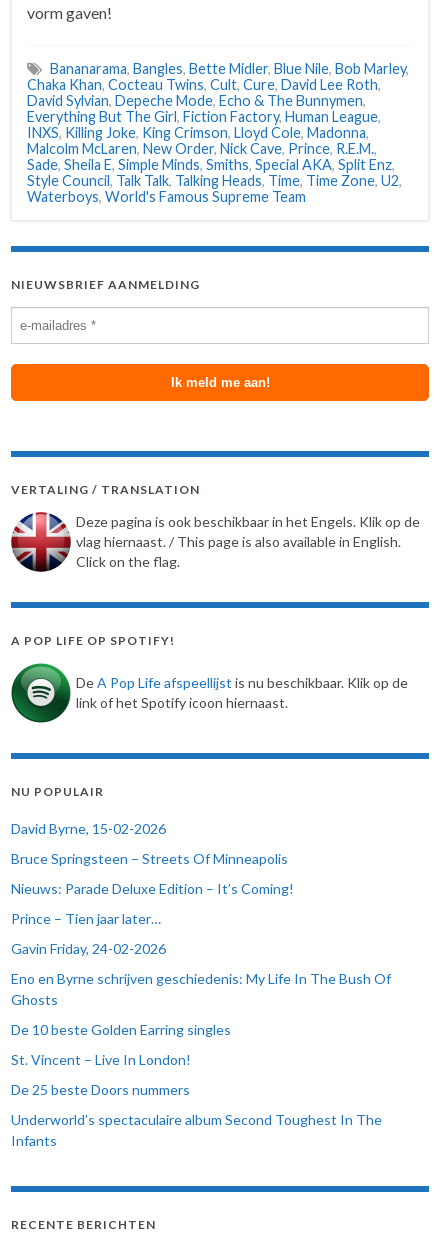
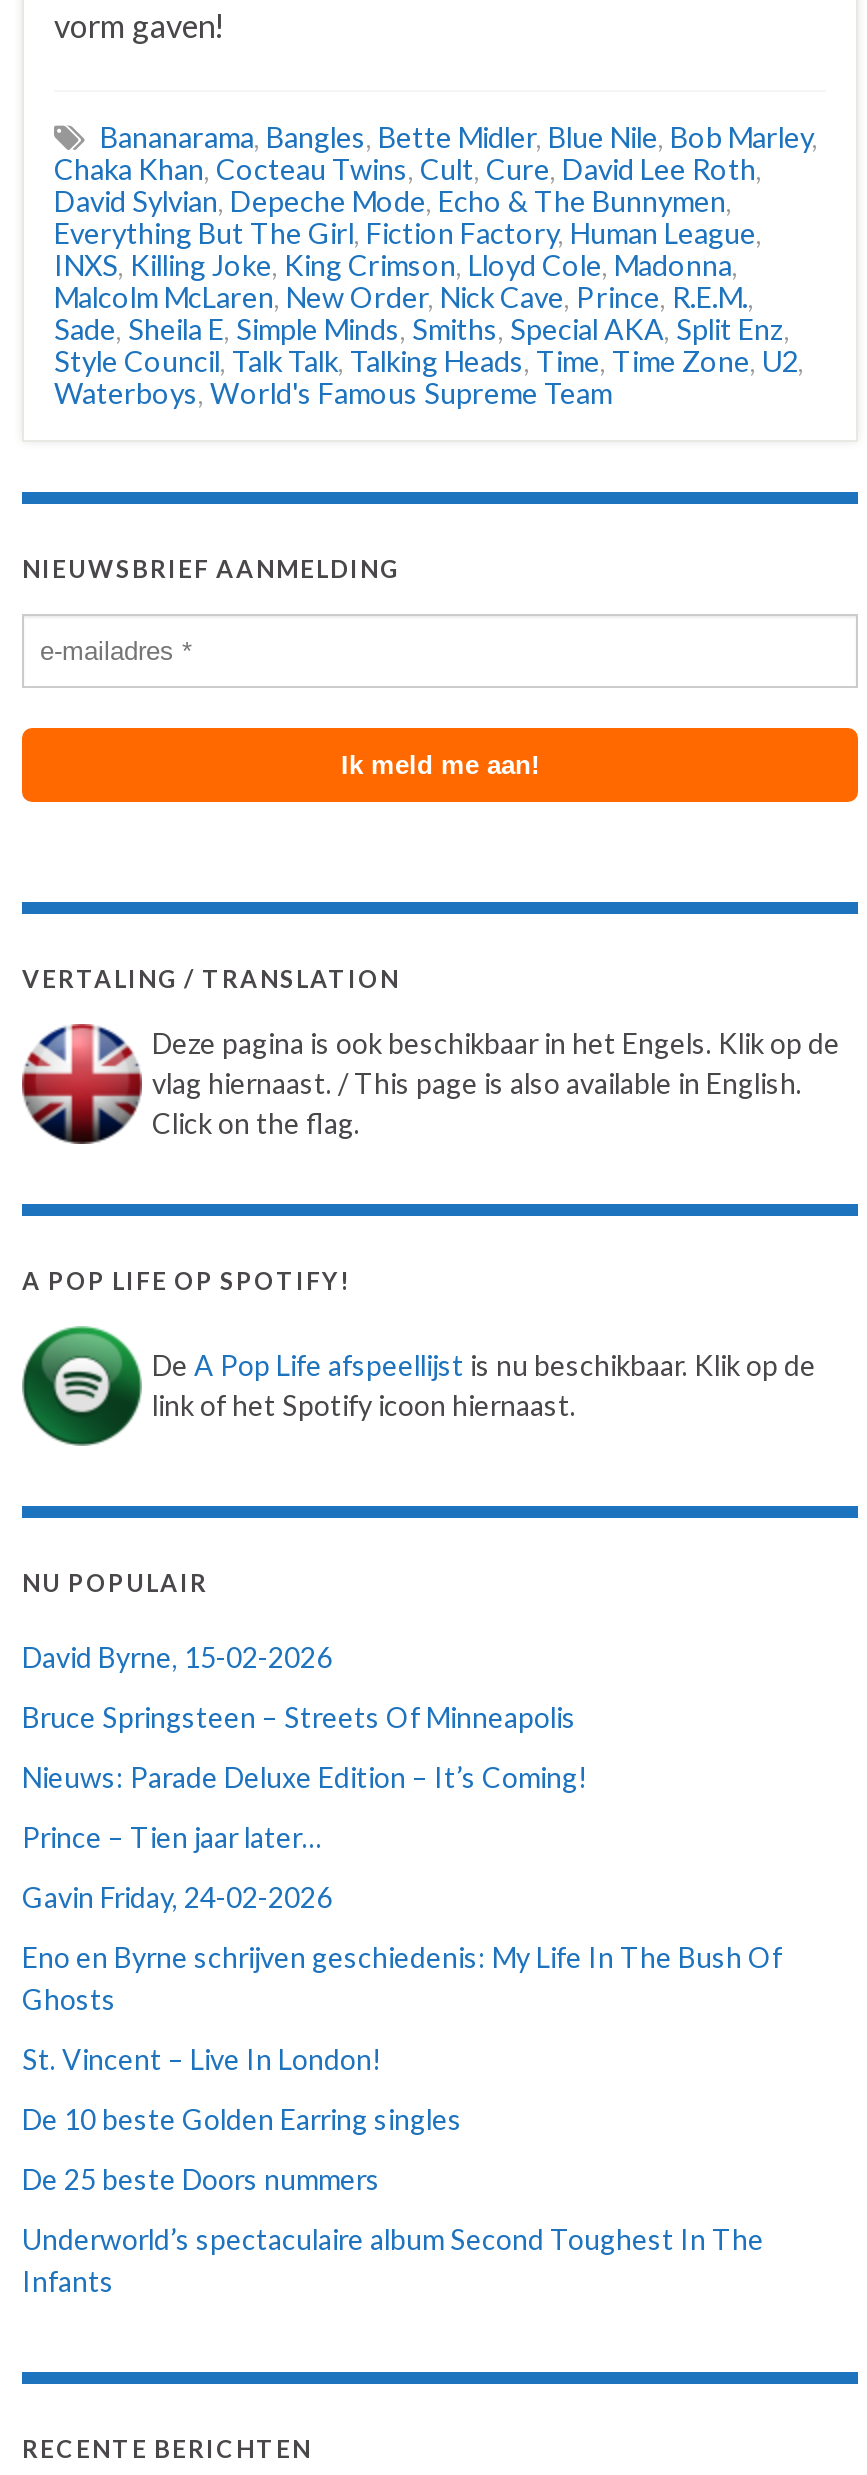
moved down: De 10 beste Golden Earring singles

moved up: St. Vincent – Live In London!
